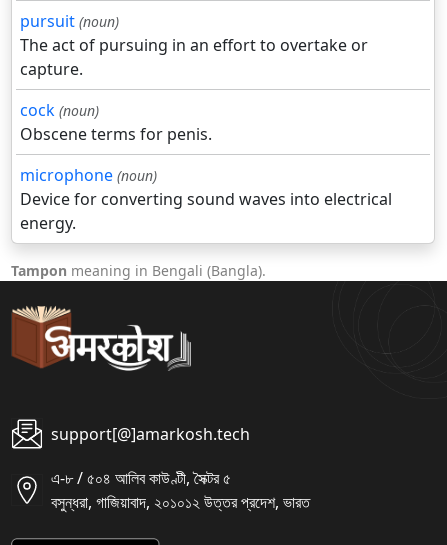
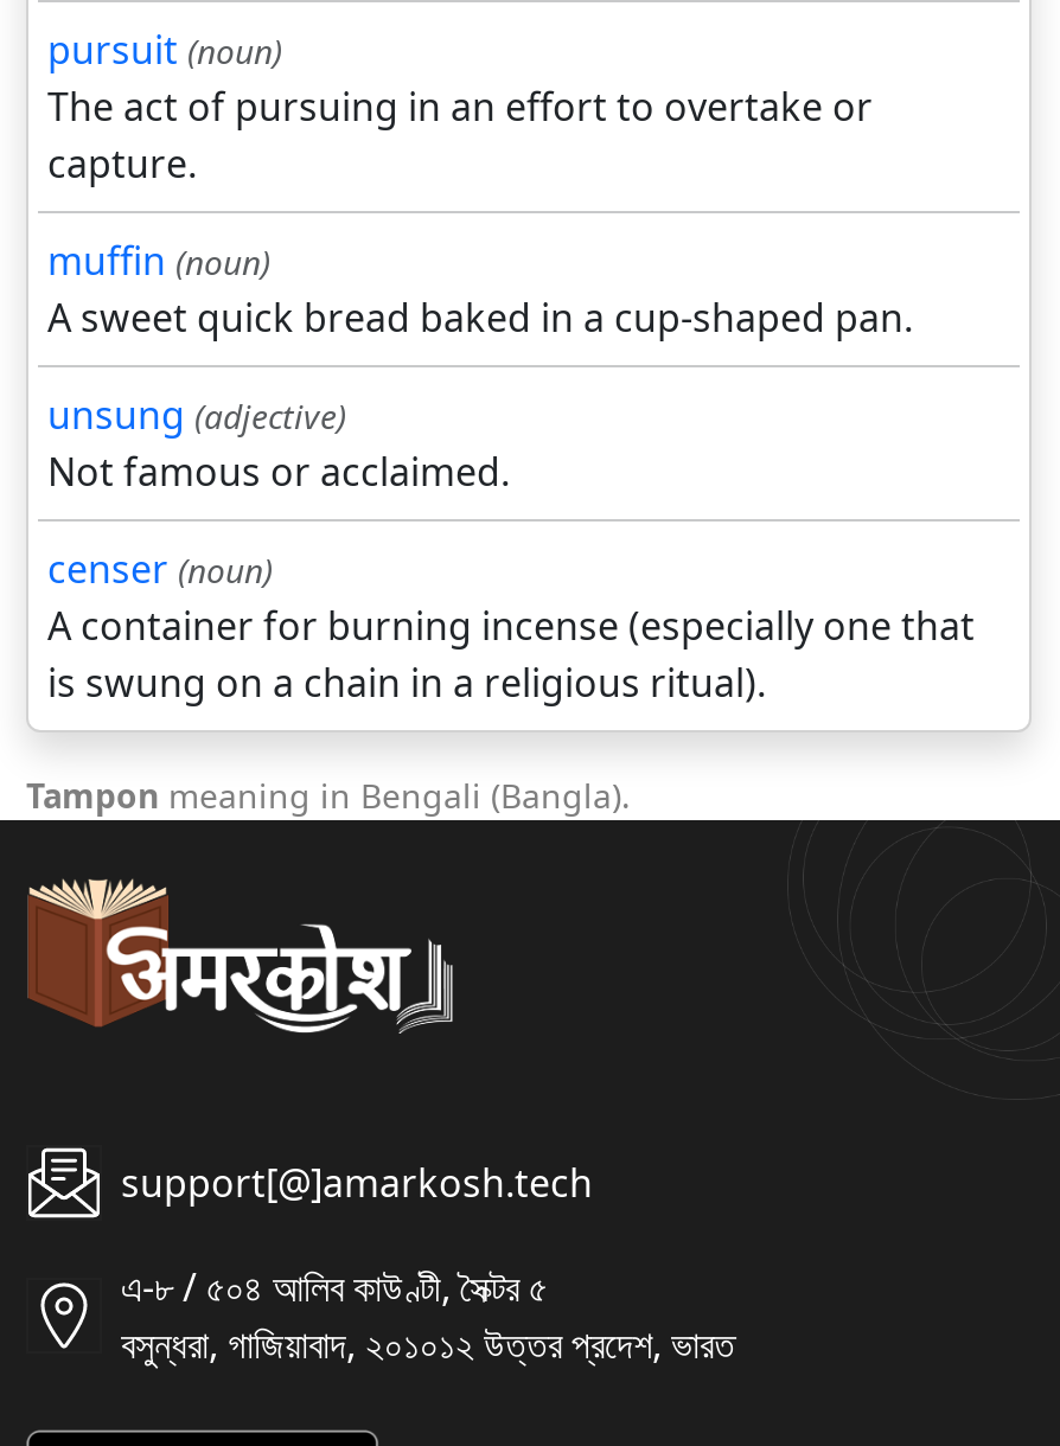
- cock (noun)
- Obscene terms for penis.
- microphone (noun)
- Device for converting sound waves into electrical
- energy.
+ muffin (noun)
+ A sweet quick bread baked in a cup-shaped pan.
+ unsung (adjective)
+ Not famous or acclaimed.
+ censer (noun)
+ A container for burning incense (especially one that
+ is swung on a chain in a religious ritual).
